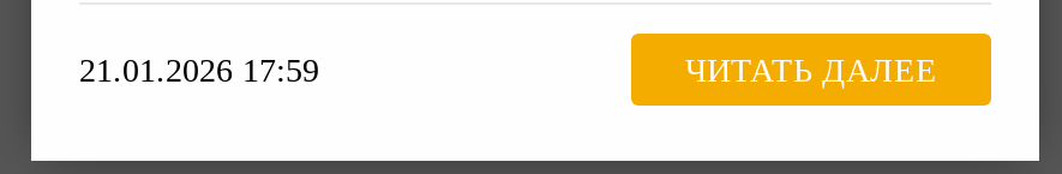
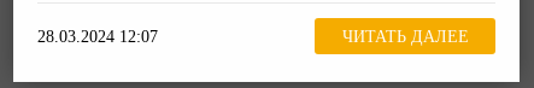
- 21.01.2026 17:59
+ 28.03.2024 12:07
